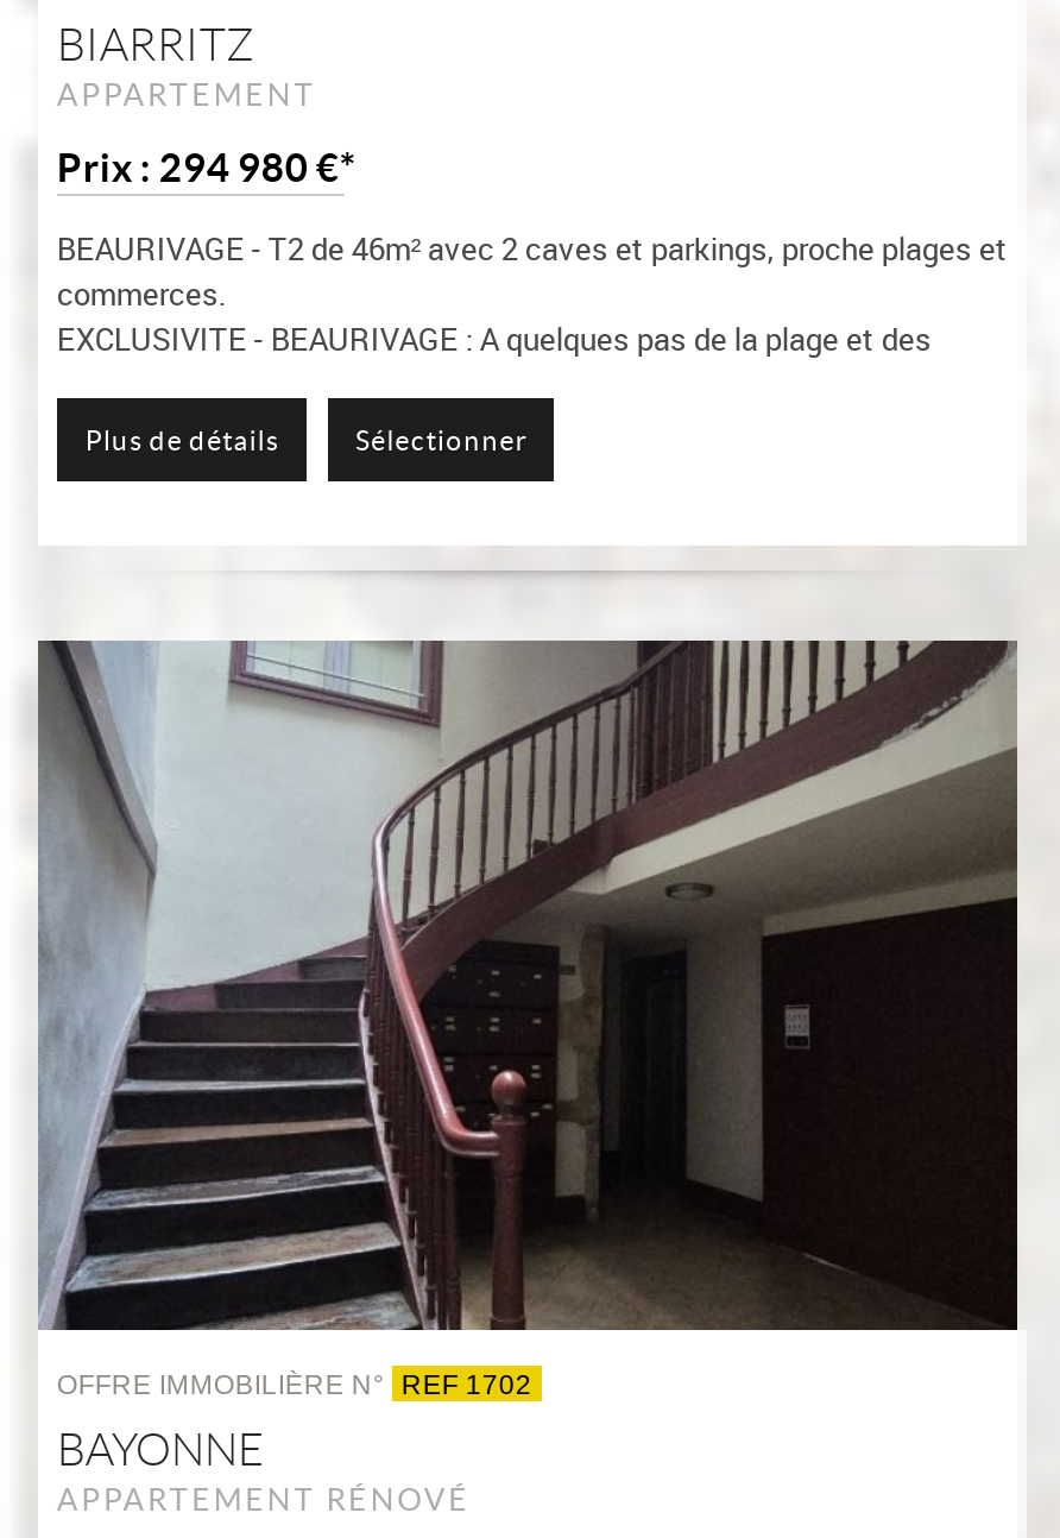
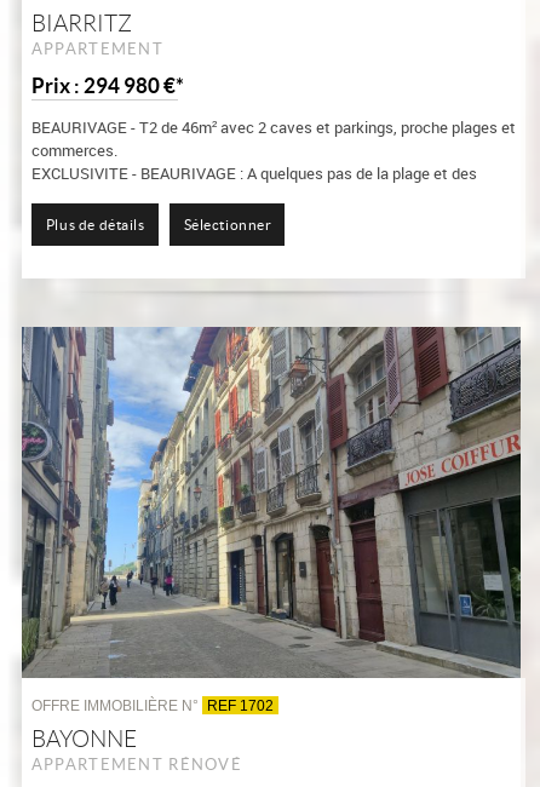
- [image]
+ [image]
